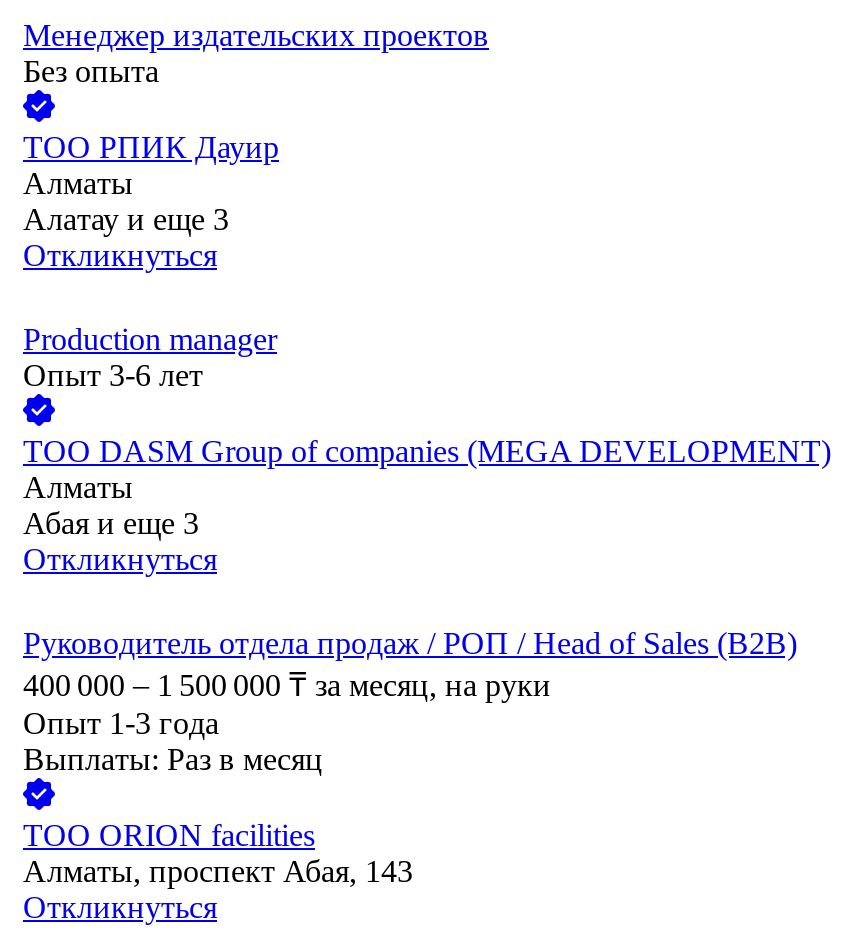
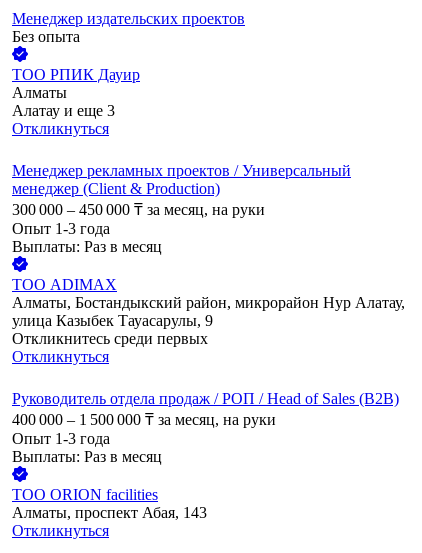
- Production manager
- Опыт 3-6 лет
+ Менеджер рекламных проектов / Универсальный
+ менеджер (Client & Production)
+ 300 000 – 450 000 ₸ за месяц, на руки
+ Опыт 1-3 года
+ Выплаты: Раз в месяц

- ТОО DASM Group of companies (MEGA DEVELOPMENT)
- Алматы
- Абая и еще 3
+ ТОО ADIMAX
+ Алматы, Бостандыкский район, микрорайон Нур Алатау,
+ улица Казыбек Тауасарулы, 9
+ Откликнитесь среди первых
